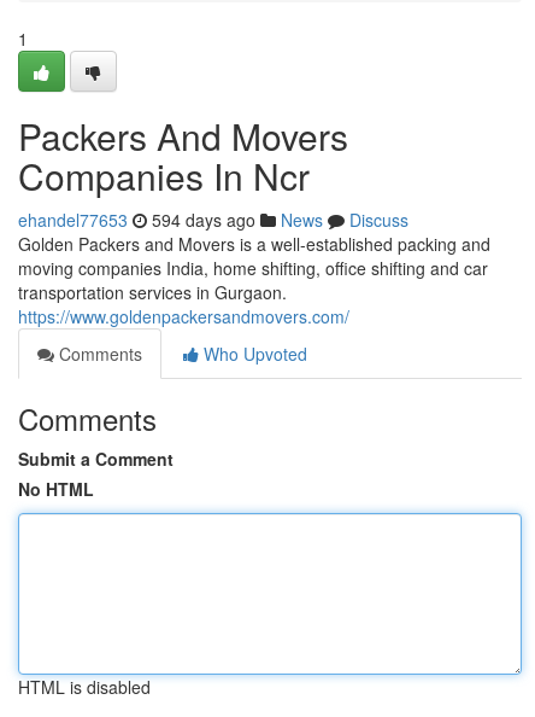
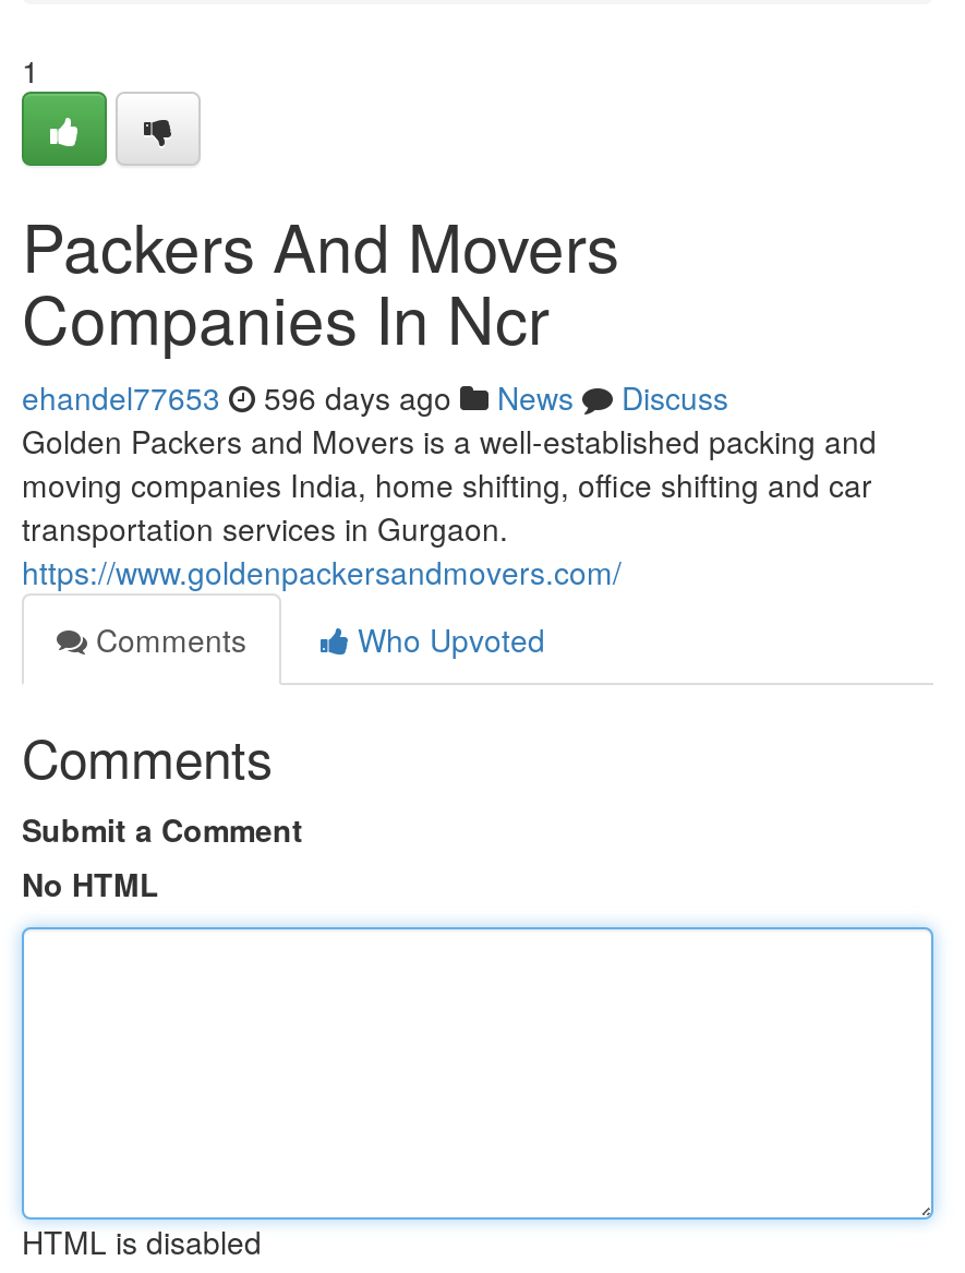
- ehandel77653 594 days ago News Discuss
+ ehandel77653 596 days ago News Discuss
